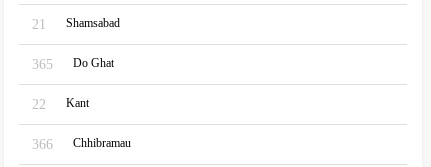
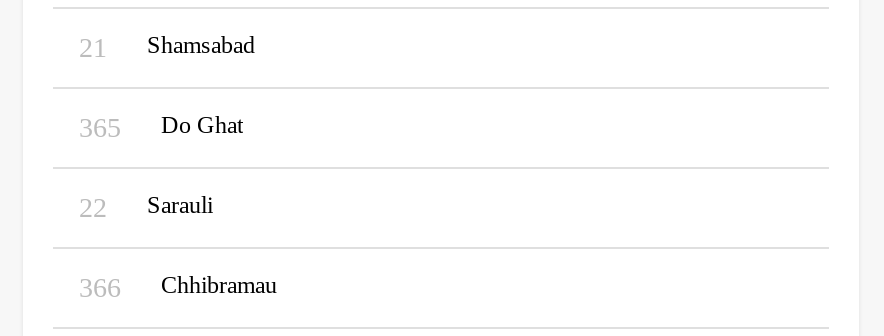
- Kant
+ Sarauli
